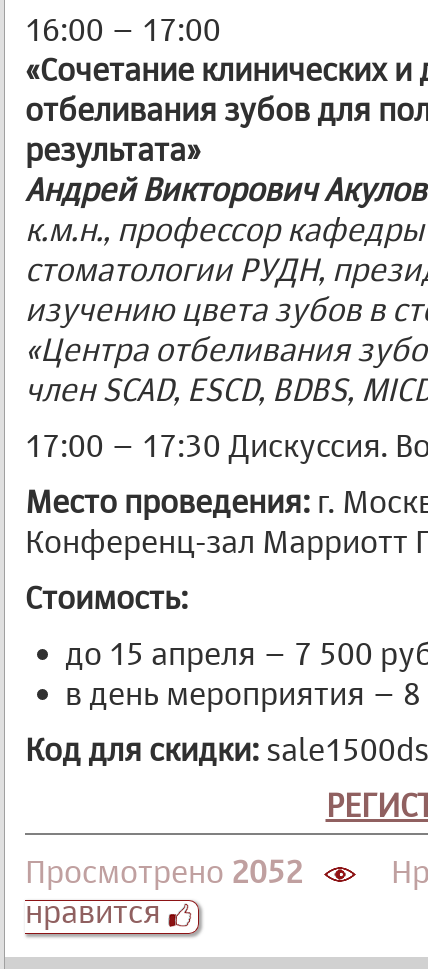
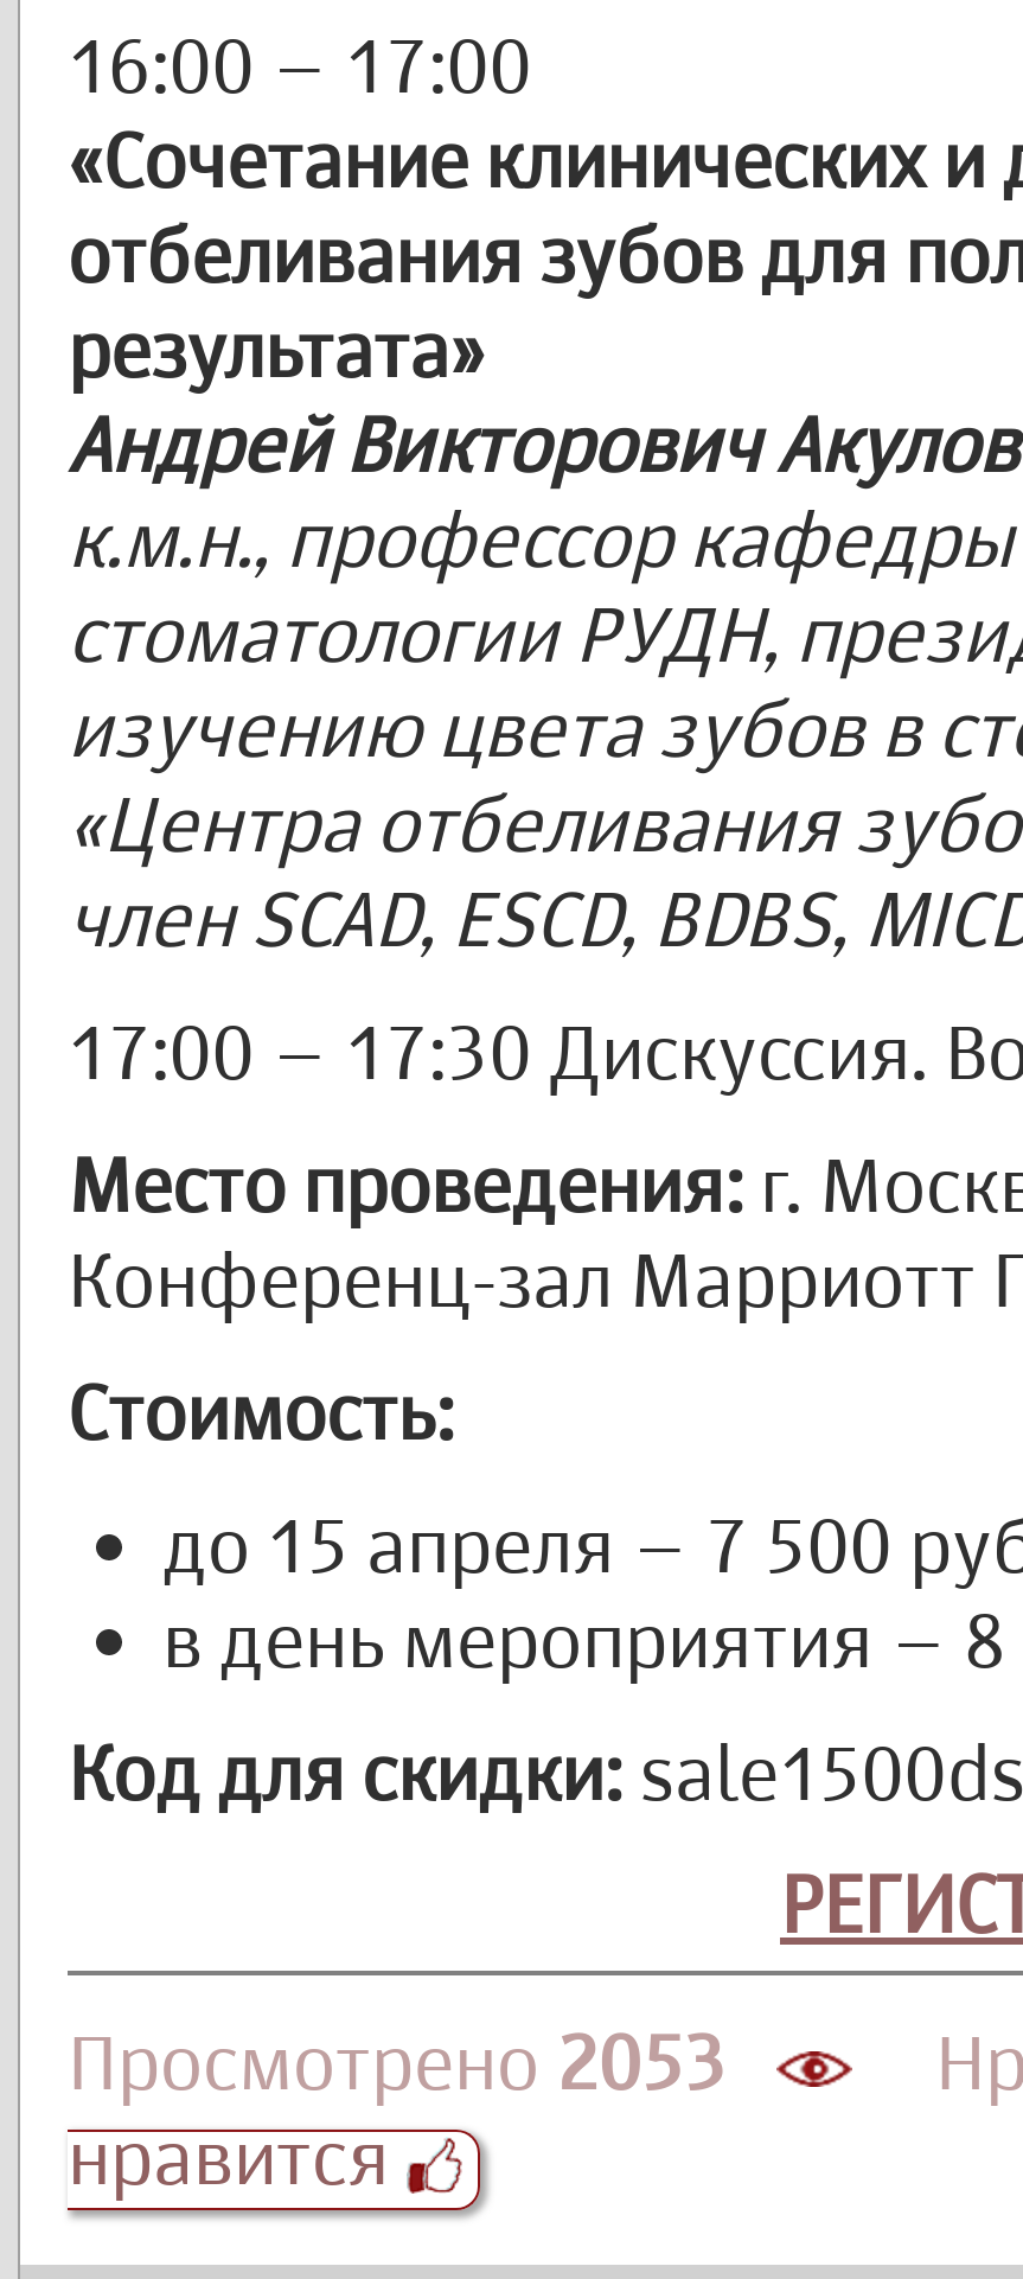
- Просмотрено 2052
+ Просмотрено 2053
